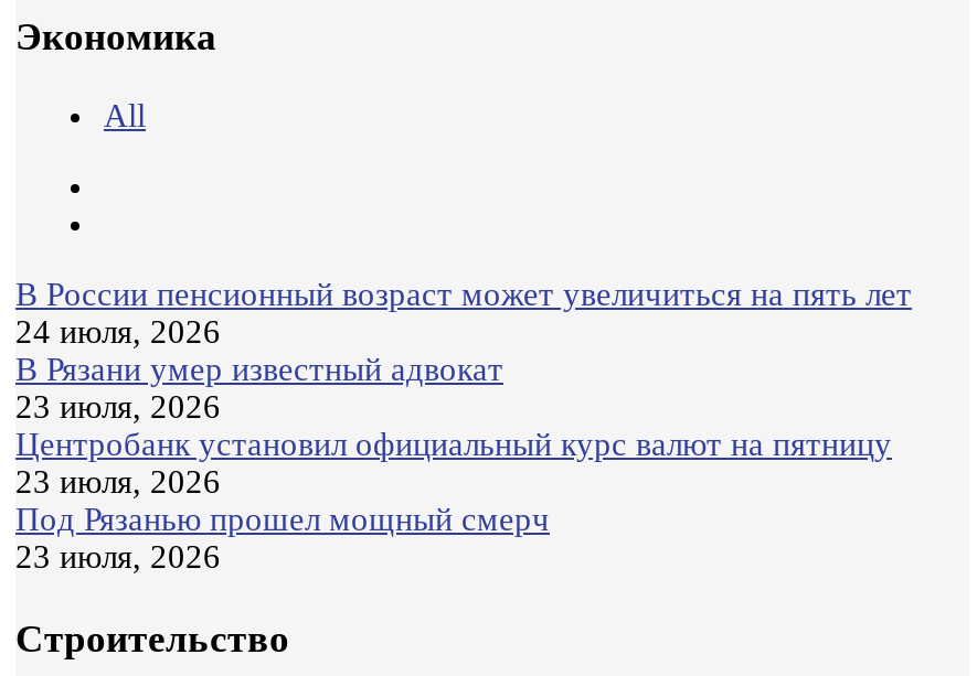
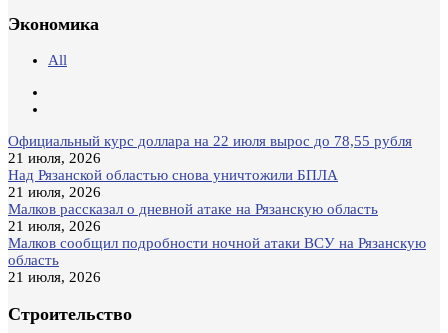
- В России пенсионный возраст может увеличиться на пять лет
- 24 июля, 2026
- В Рязани умер известный адвокат
- 23 июля, 2026
- Центробанк установил официальный курс валют на пятницу
- 23 июля, 2026
- Под Рязанью прошел мощный смерч
- 23 июля, 2026
+ Официальный курс доллара на 22 июля вырос до 78,55 рубля
+ 21 июля, 2026
+ Над Рязанской областью снова уничтожили БПЛА
+ 21 июля, 2026
+ Малков рассказал о дневной атаке на Рязанскую область
+ 21 июля, 2026
+ Малков сообщил подробности ночной атаки ВСУ на Рязанскую
+ область
+ 21 июля, 2026
